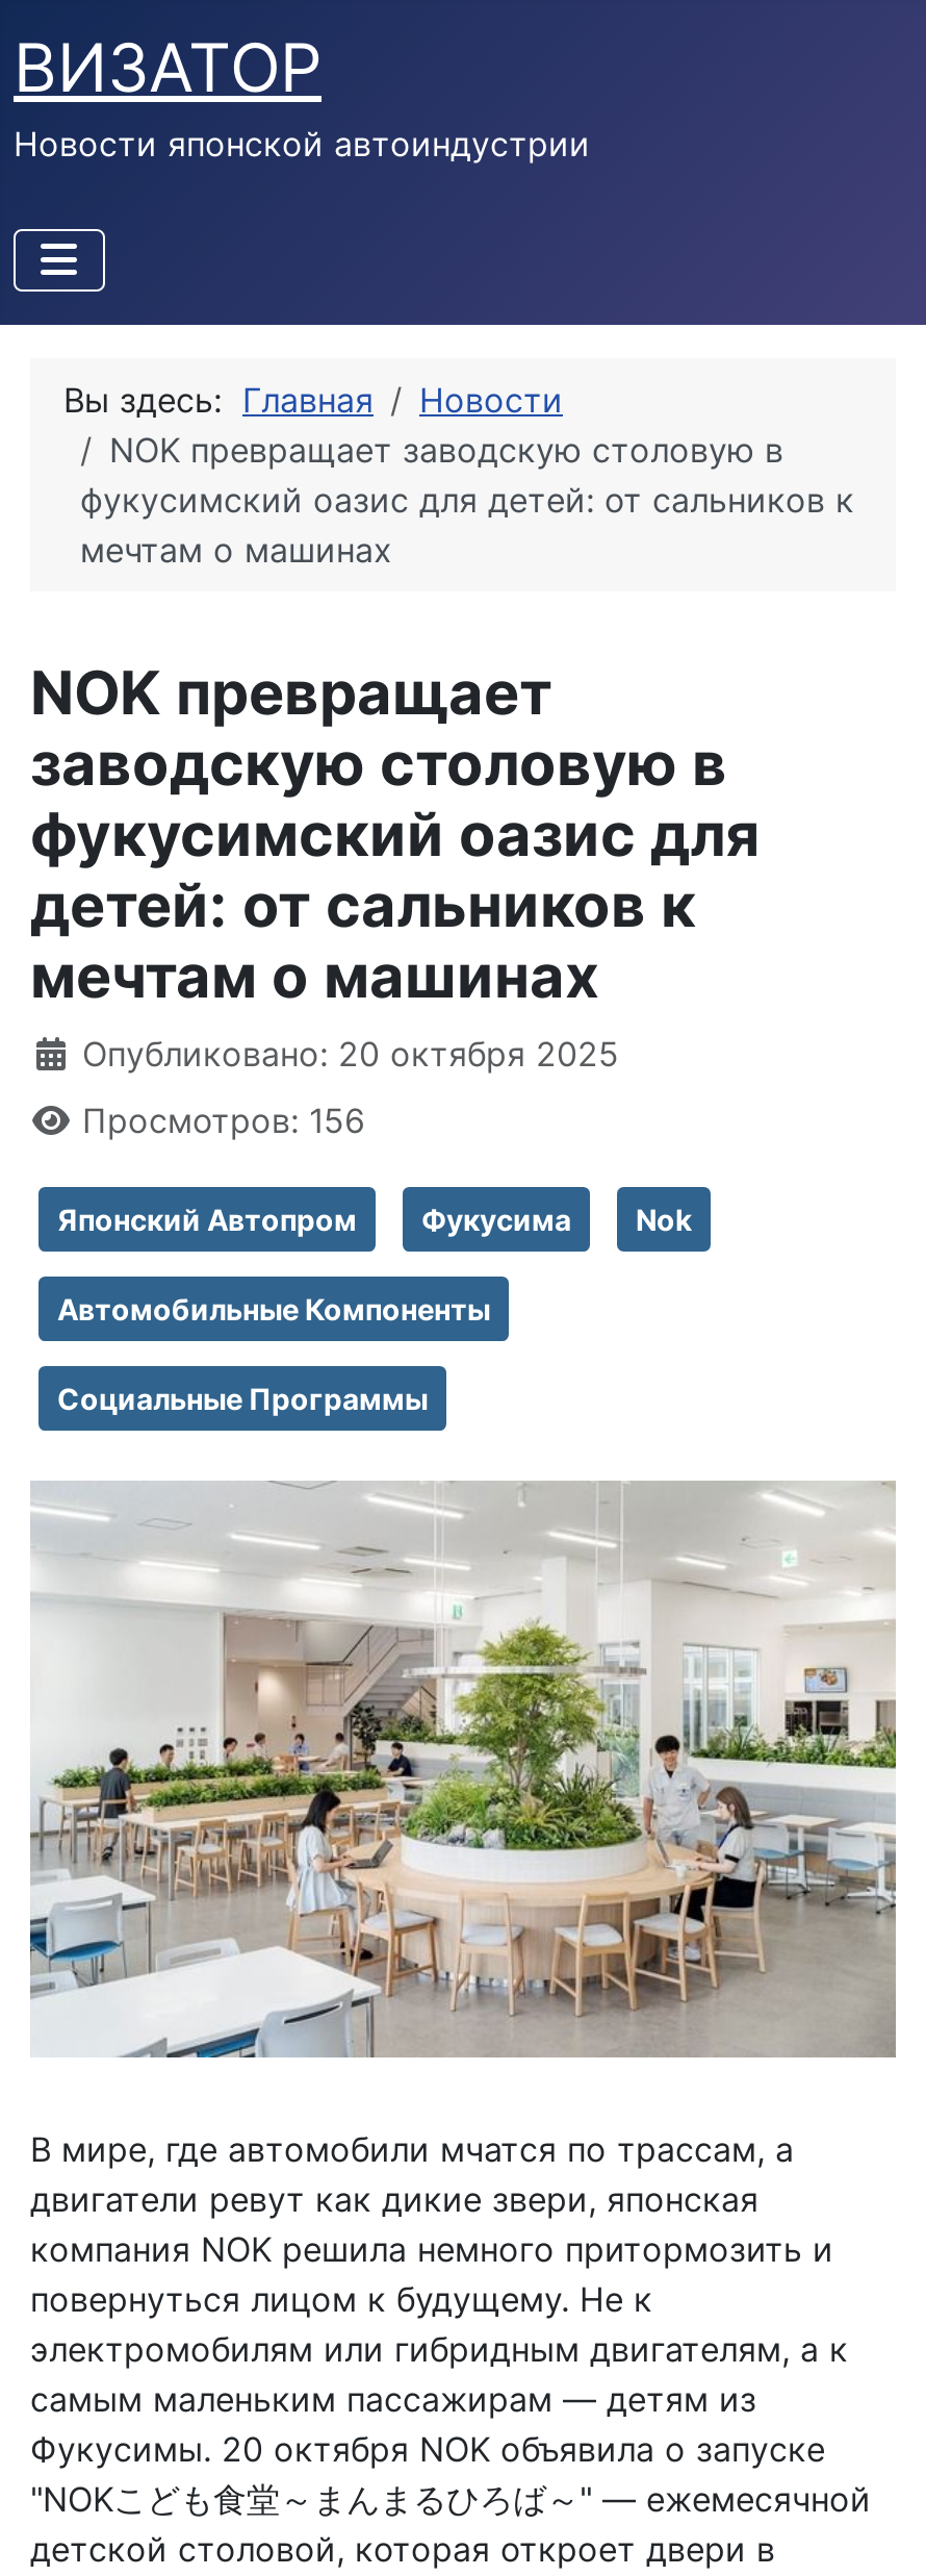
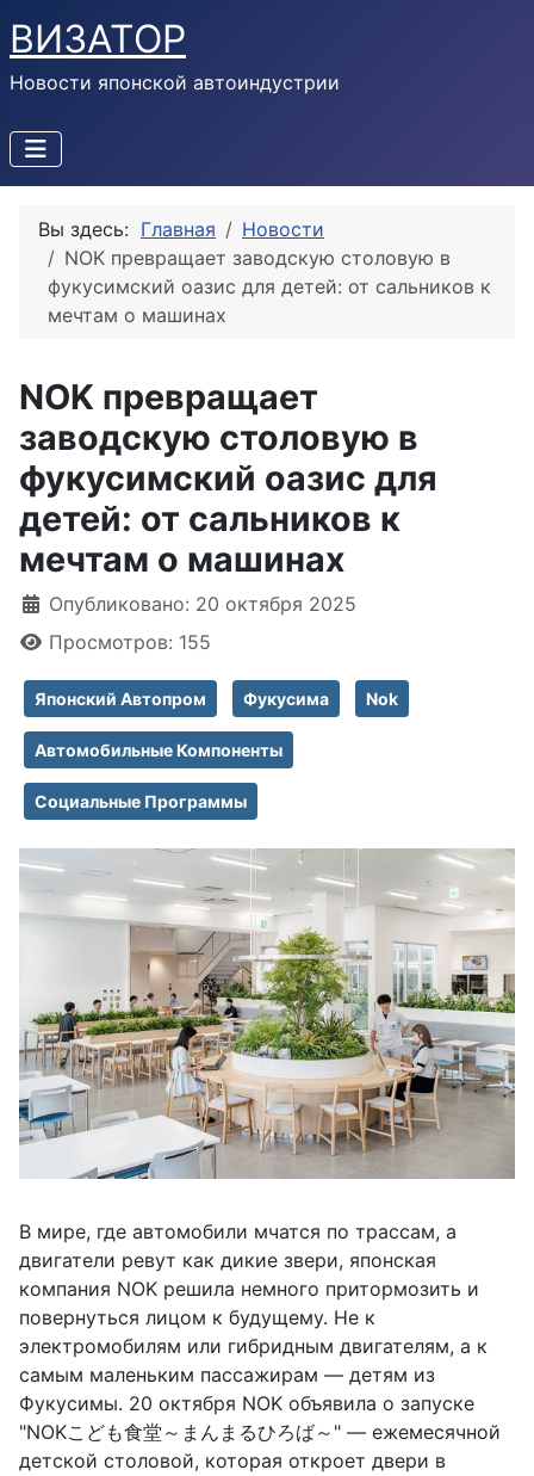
- Просмотров: 156
+ Просмотров: 155
